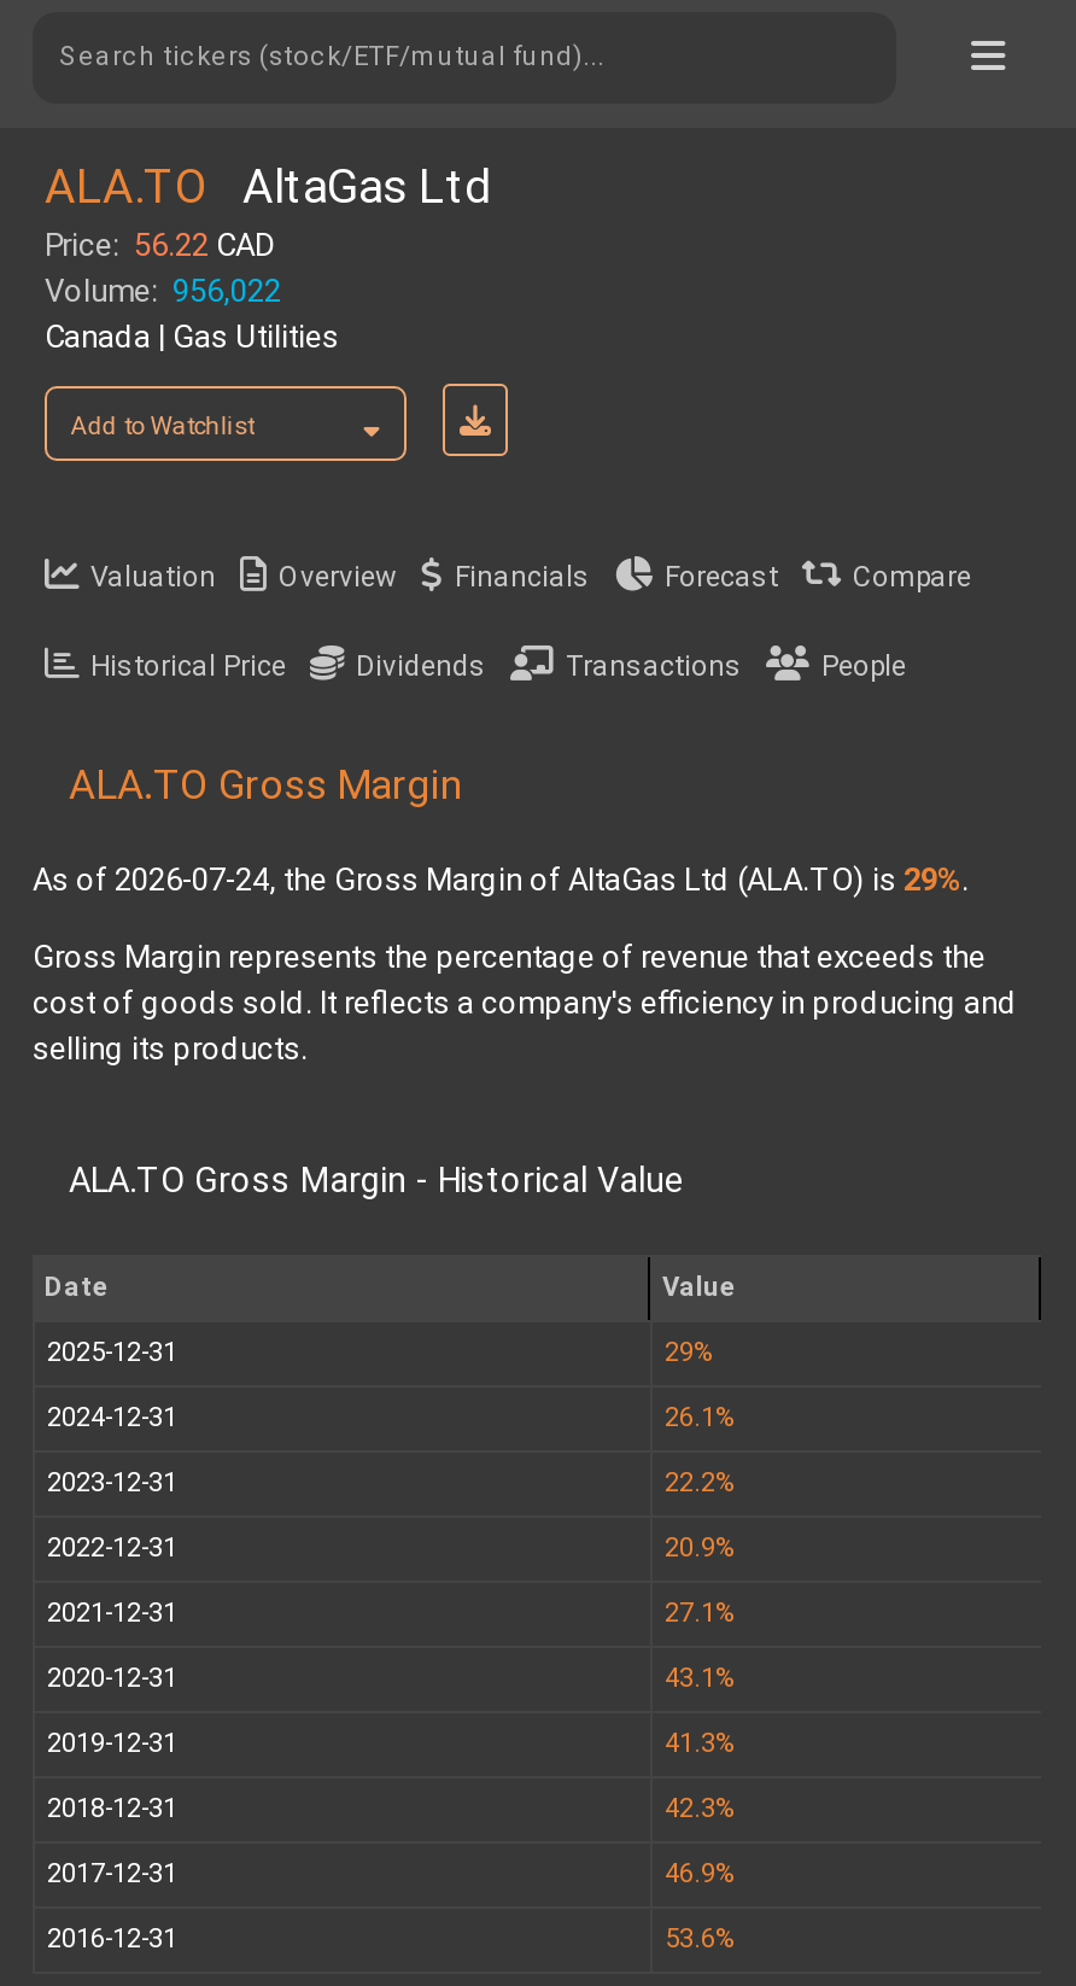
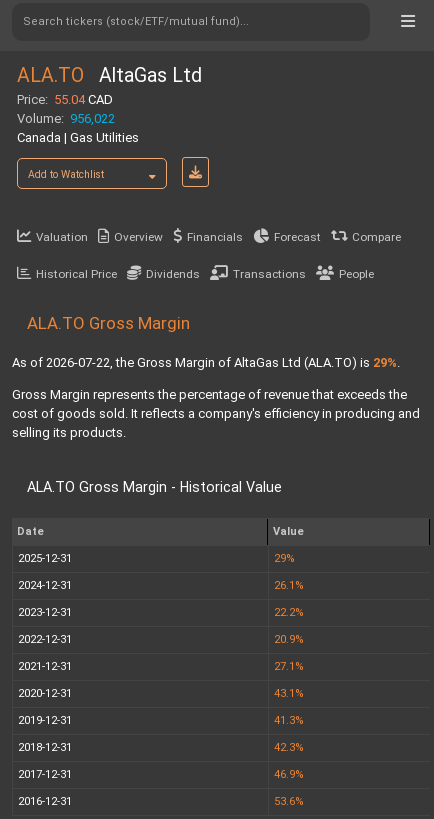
- Price: 56.22 CAD
+ Price: 55.04 CAD

- As of 2026-07-24, the Gross Margin of AltaGas Ltd (ALA.TO) is 29%.
+ As of 2026-07-22, the Gross Margin of AltaGas Ltd (ALA.TO) is 29%.
